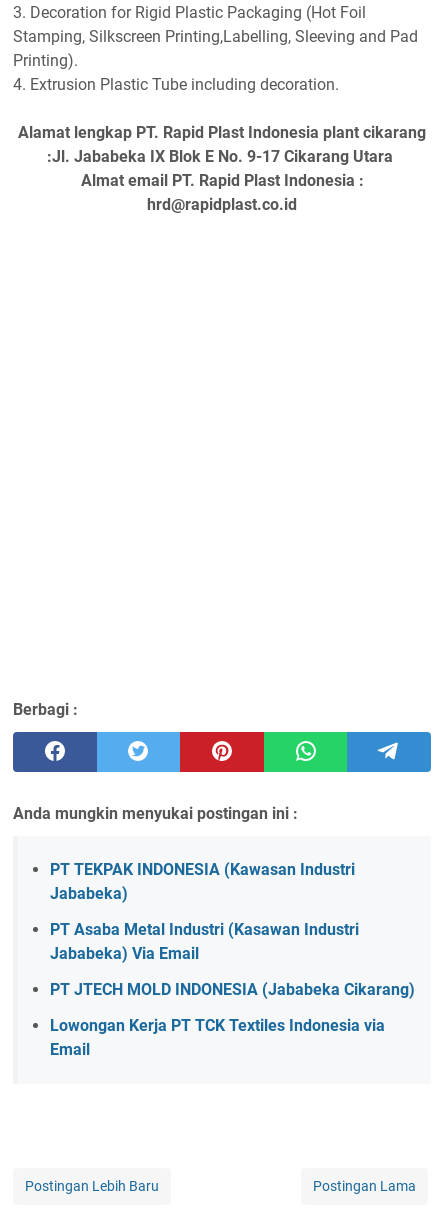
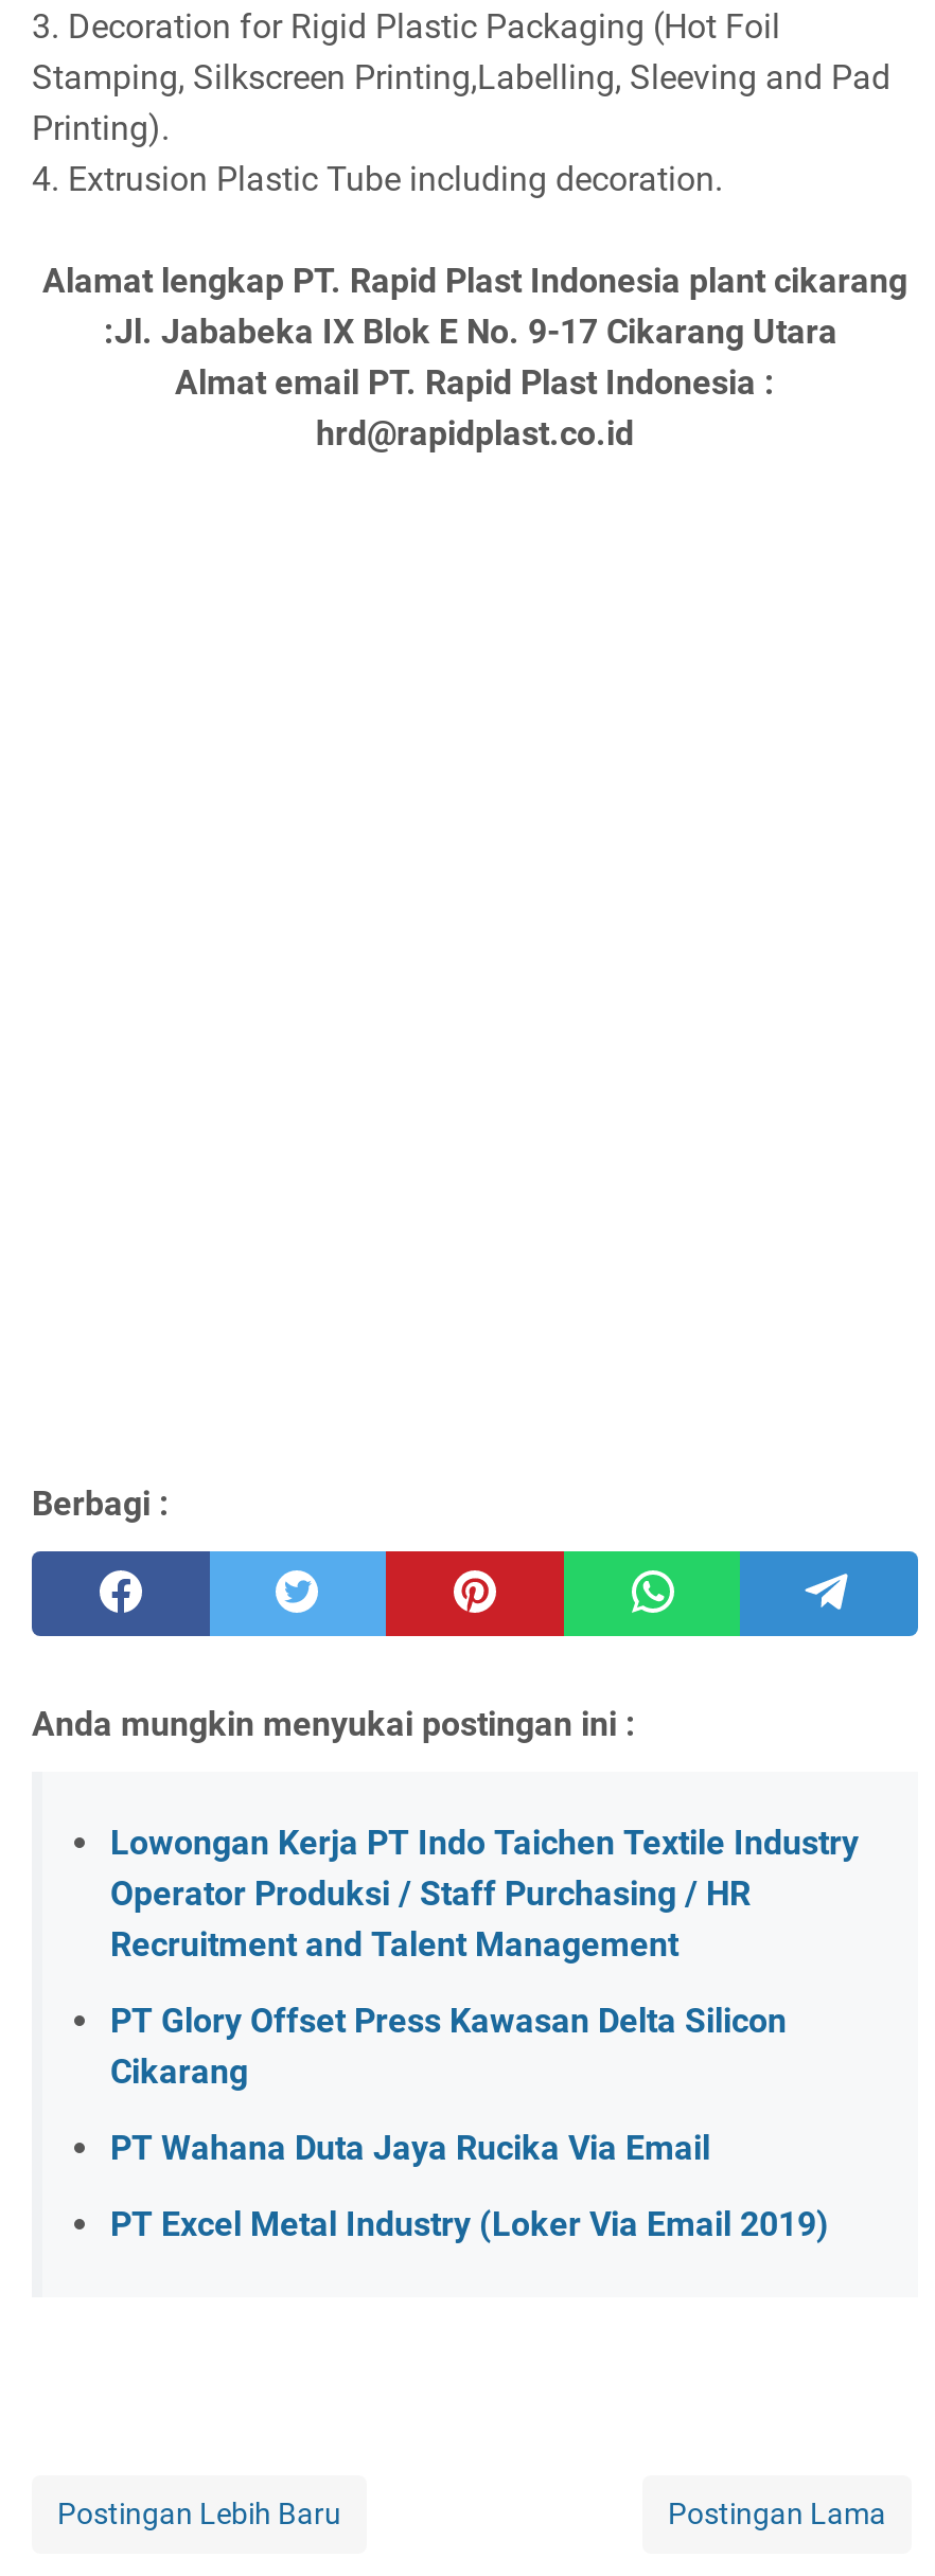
- PT TEKPAK INDONESIA (Kawasan Industri
- Jababeka)
+ Lowongan Kerja PT Indo Taichen Textile Industry
+ Operator Produksi / Staff Purchasing / HR
+ Recruitment and Talent Management

- PT Asaba Metal Industri (Kasawan Industri
- Jababeka) Via Email
+ PT Glory Offset Press Kawasan Delta Silicon
+ Cikarang

- PT JTECH MOLD INDONESIA (Jababeka Cikarang)
+ PT Wahana Duta Jaya Rucika Via Email

- Lowongan Kerja PT TCK Textiles Indonesia via
- Email
+ PT Excel Metal Industry (Loker Via Email 2019)
